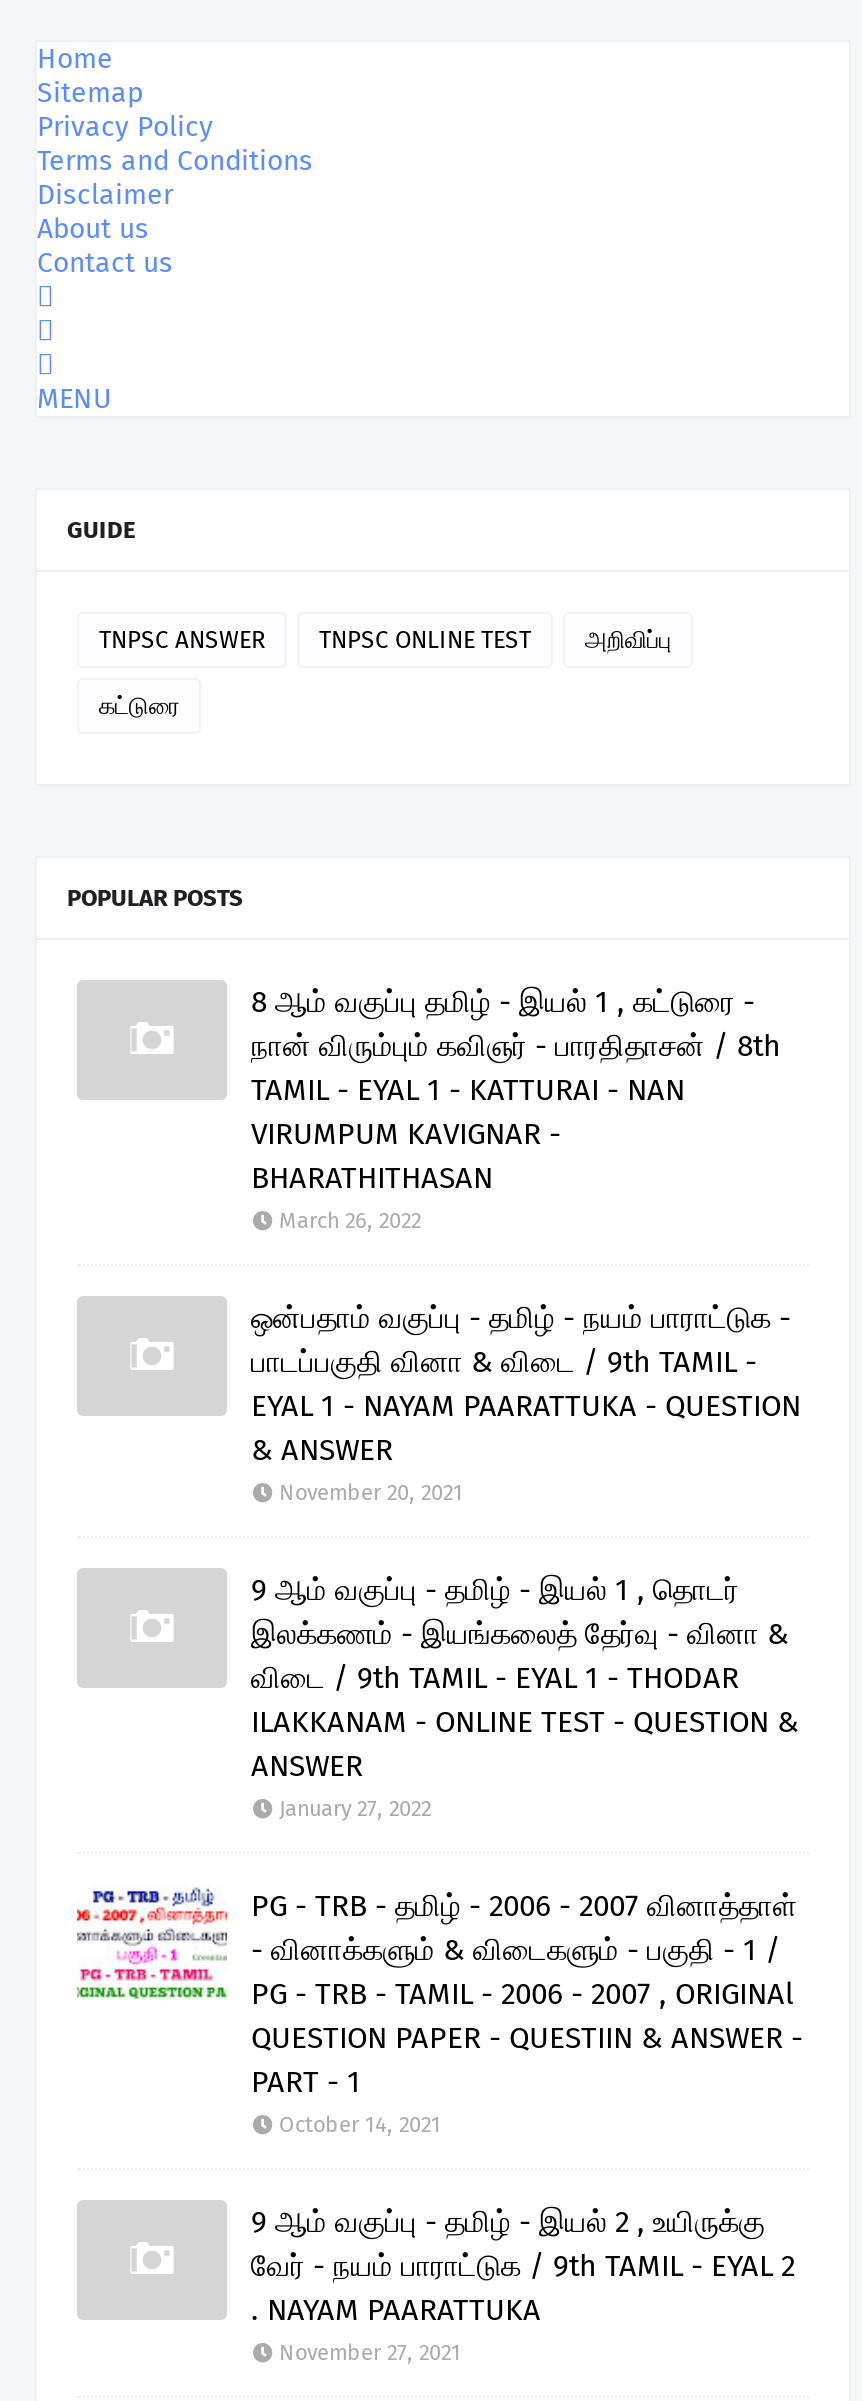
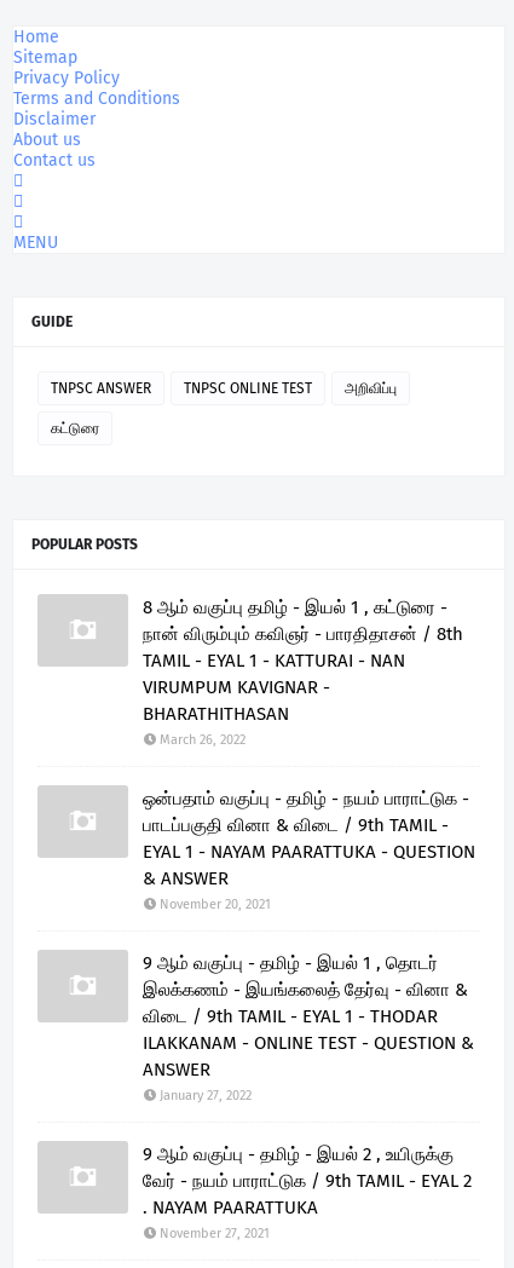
- [image]
- PG - TRB - தமிழ் - 2006 - 2007 வினாத்தாள்
- - வினாக்களும் & விடைகளும் - பகுதி - 1 /
- PG - TRB - TAMIL - 2006 - 2007 , ORIGINAl
- QUESTION PAPER - QUESTIIN & ANSWER -
- PART - 1
- October 14, 2021
